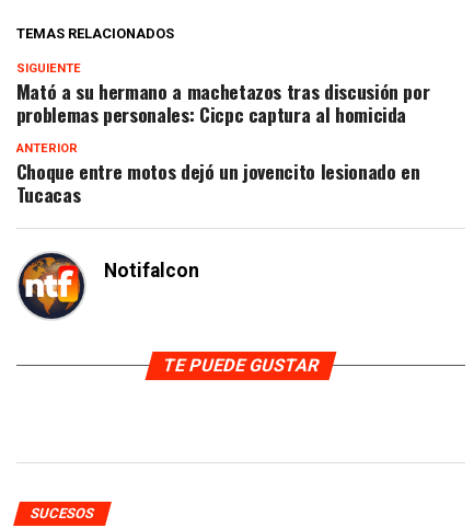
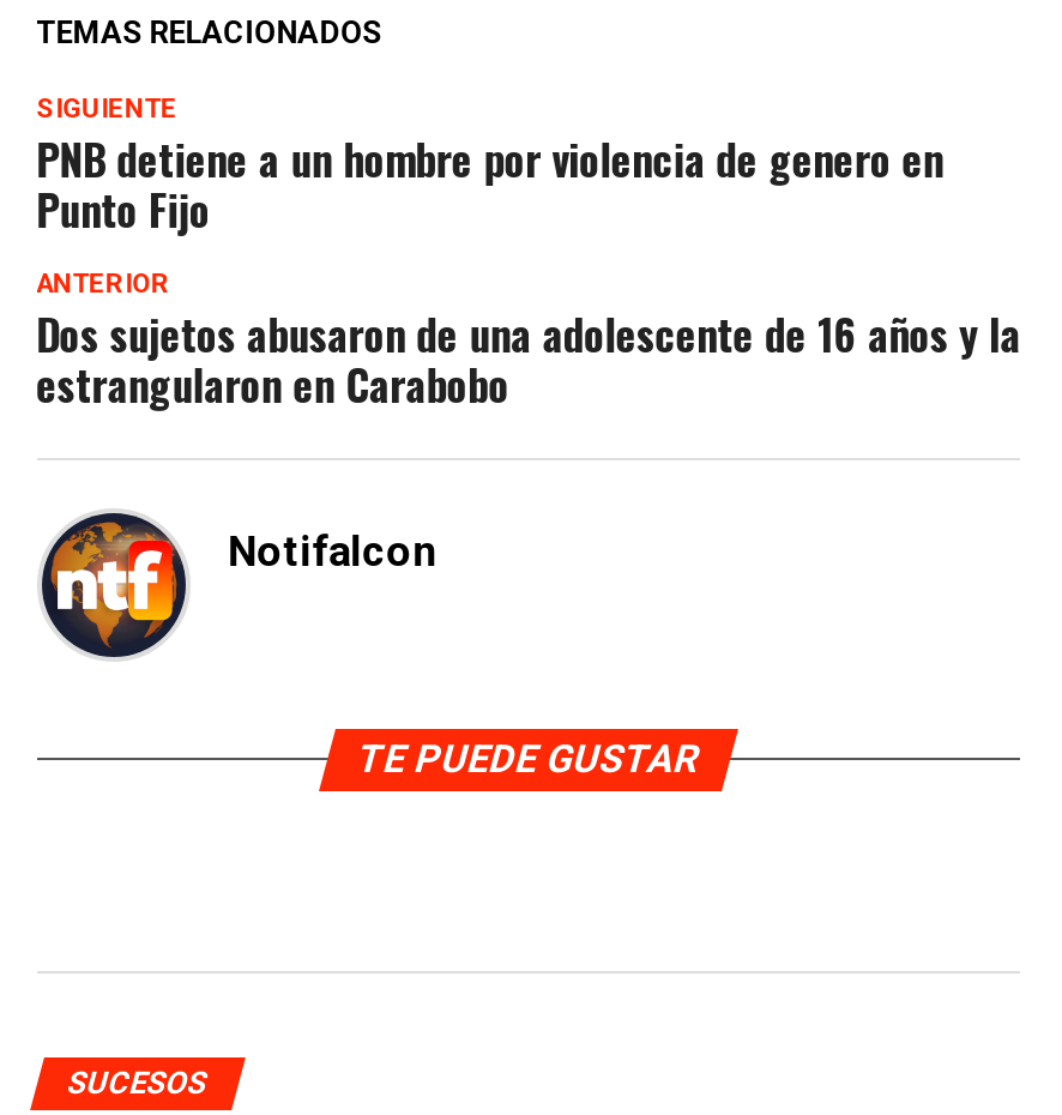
- Mató a su hermano a machetazos tras discusión por
- problemas personales: Cicpc captura al homicida
+ PNB detiene a un hombre por violencia de genero en
+ Punto Fijo

- Choque entre motos dejó un jovencito lesionado en
- Tucacas
+ Dos sujetos abusaron de una adolescente de 16 años y la
+ estrangularon en Carabobo
